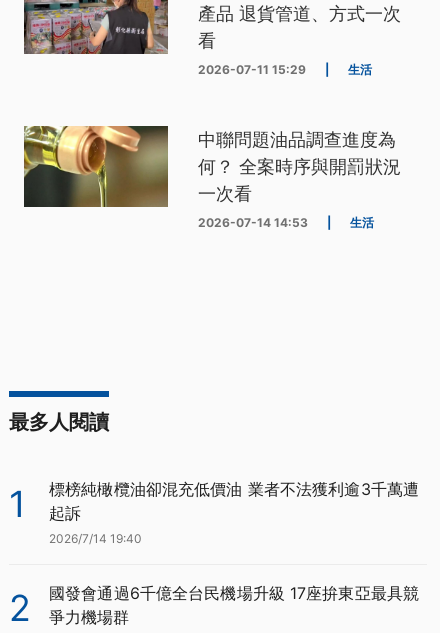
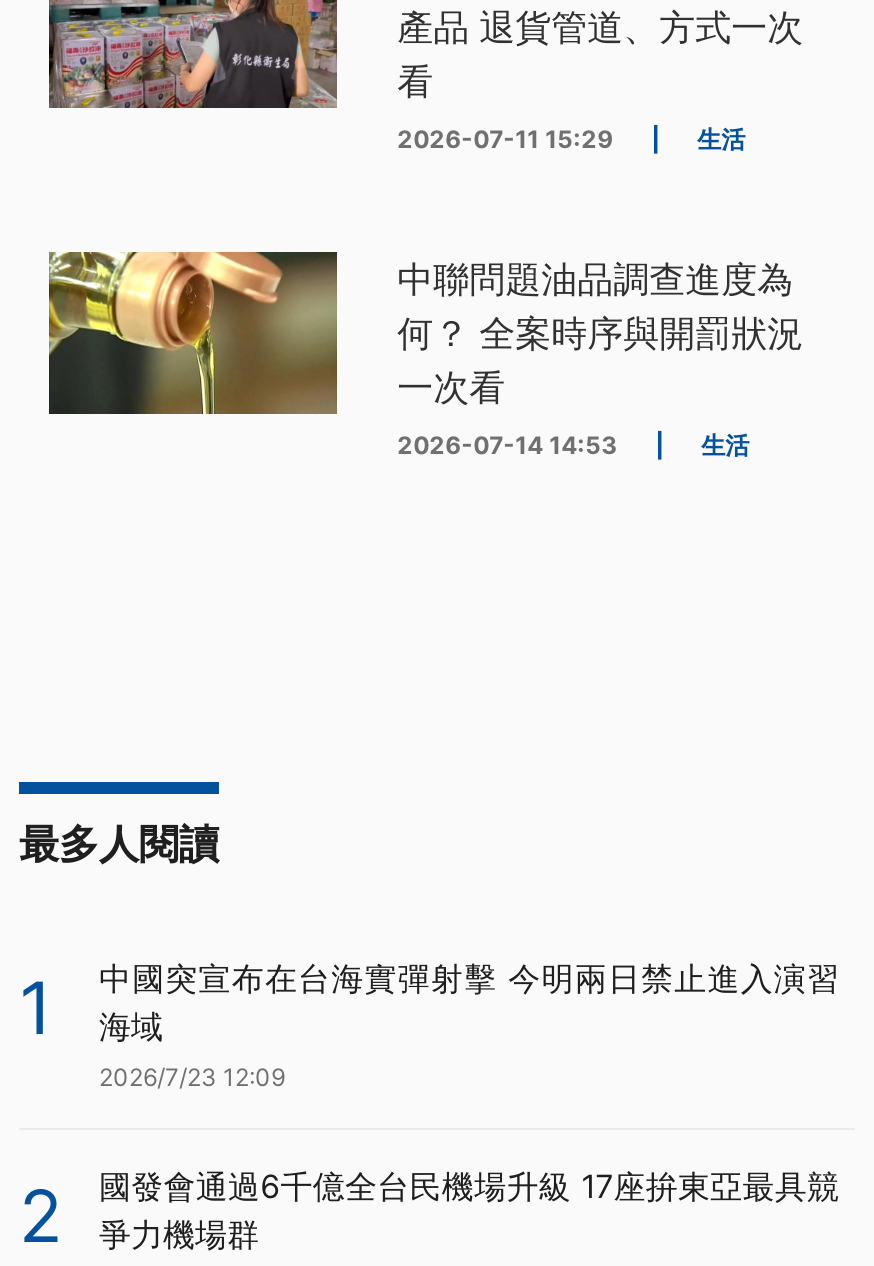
- 標榜純橄欖油卻混充低價油 業者不法獲利逾3千萬遭
- 起訴
- 2026/7/14 19:40
+ 中國突宣布在台海實彈射擊 今明兩日禁止進入演習
+ 海域
+ 2026/7/23 12:09
